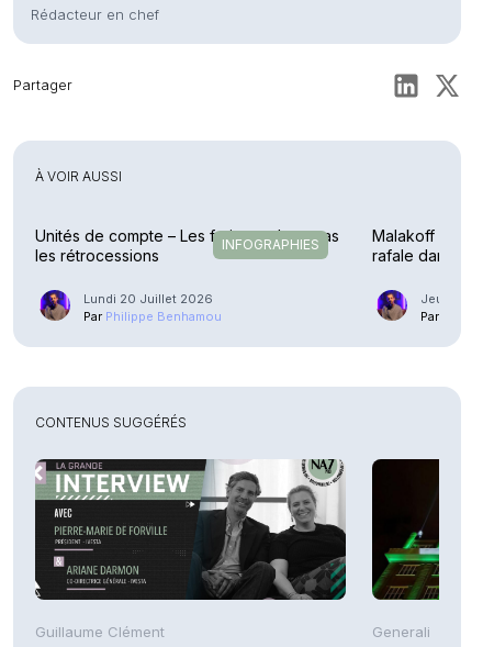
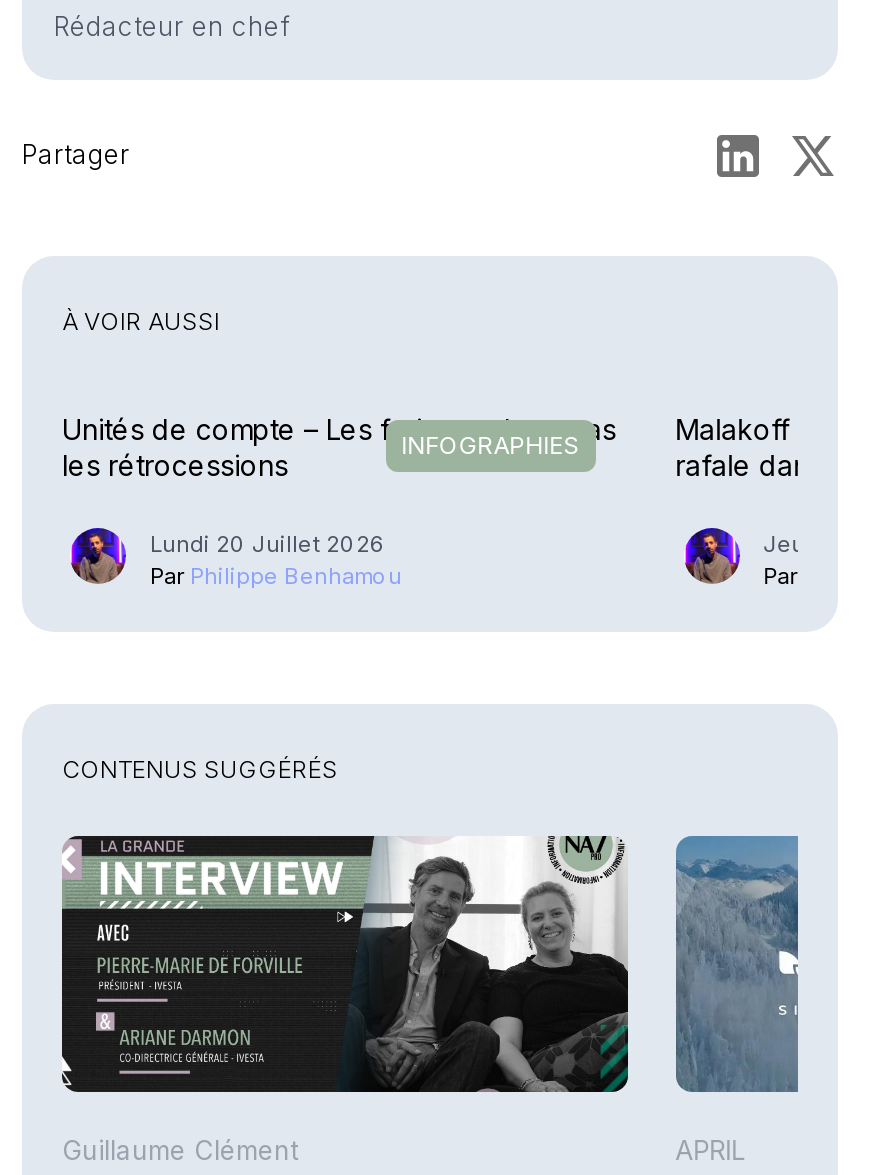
- [image]
- Generali
+ [image]
+ APRIL
